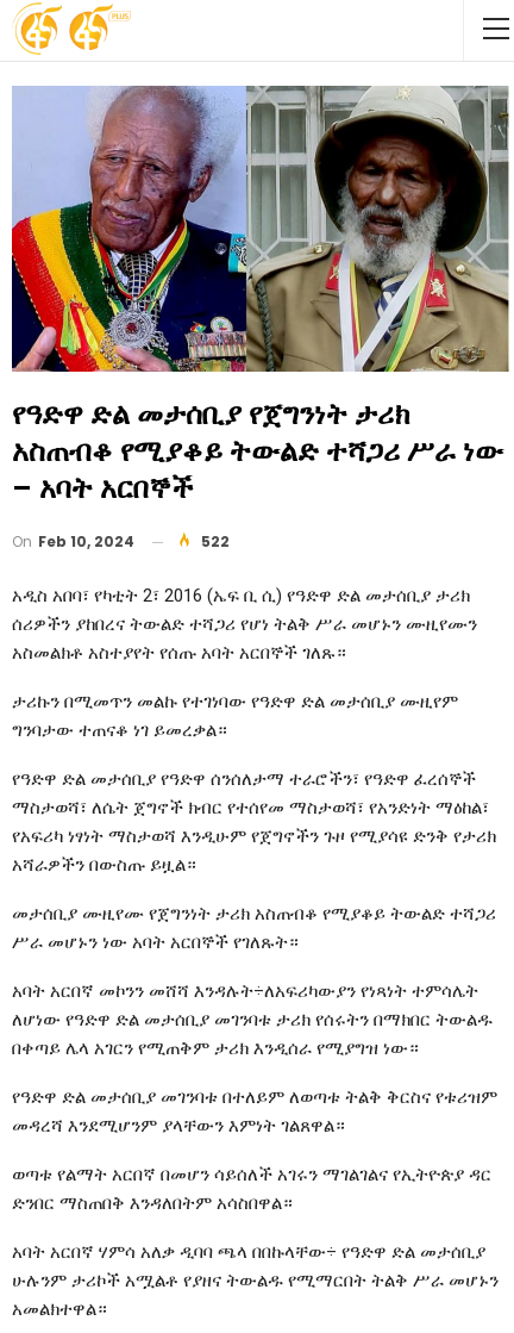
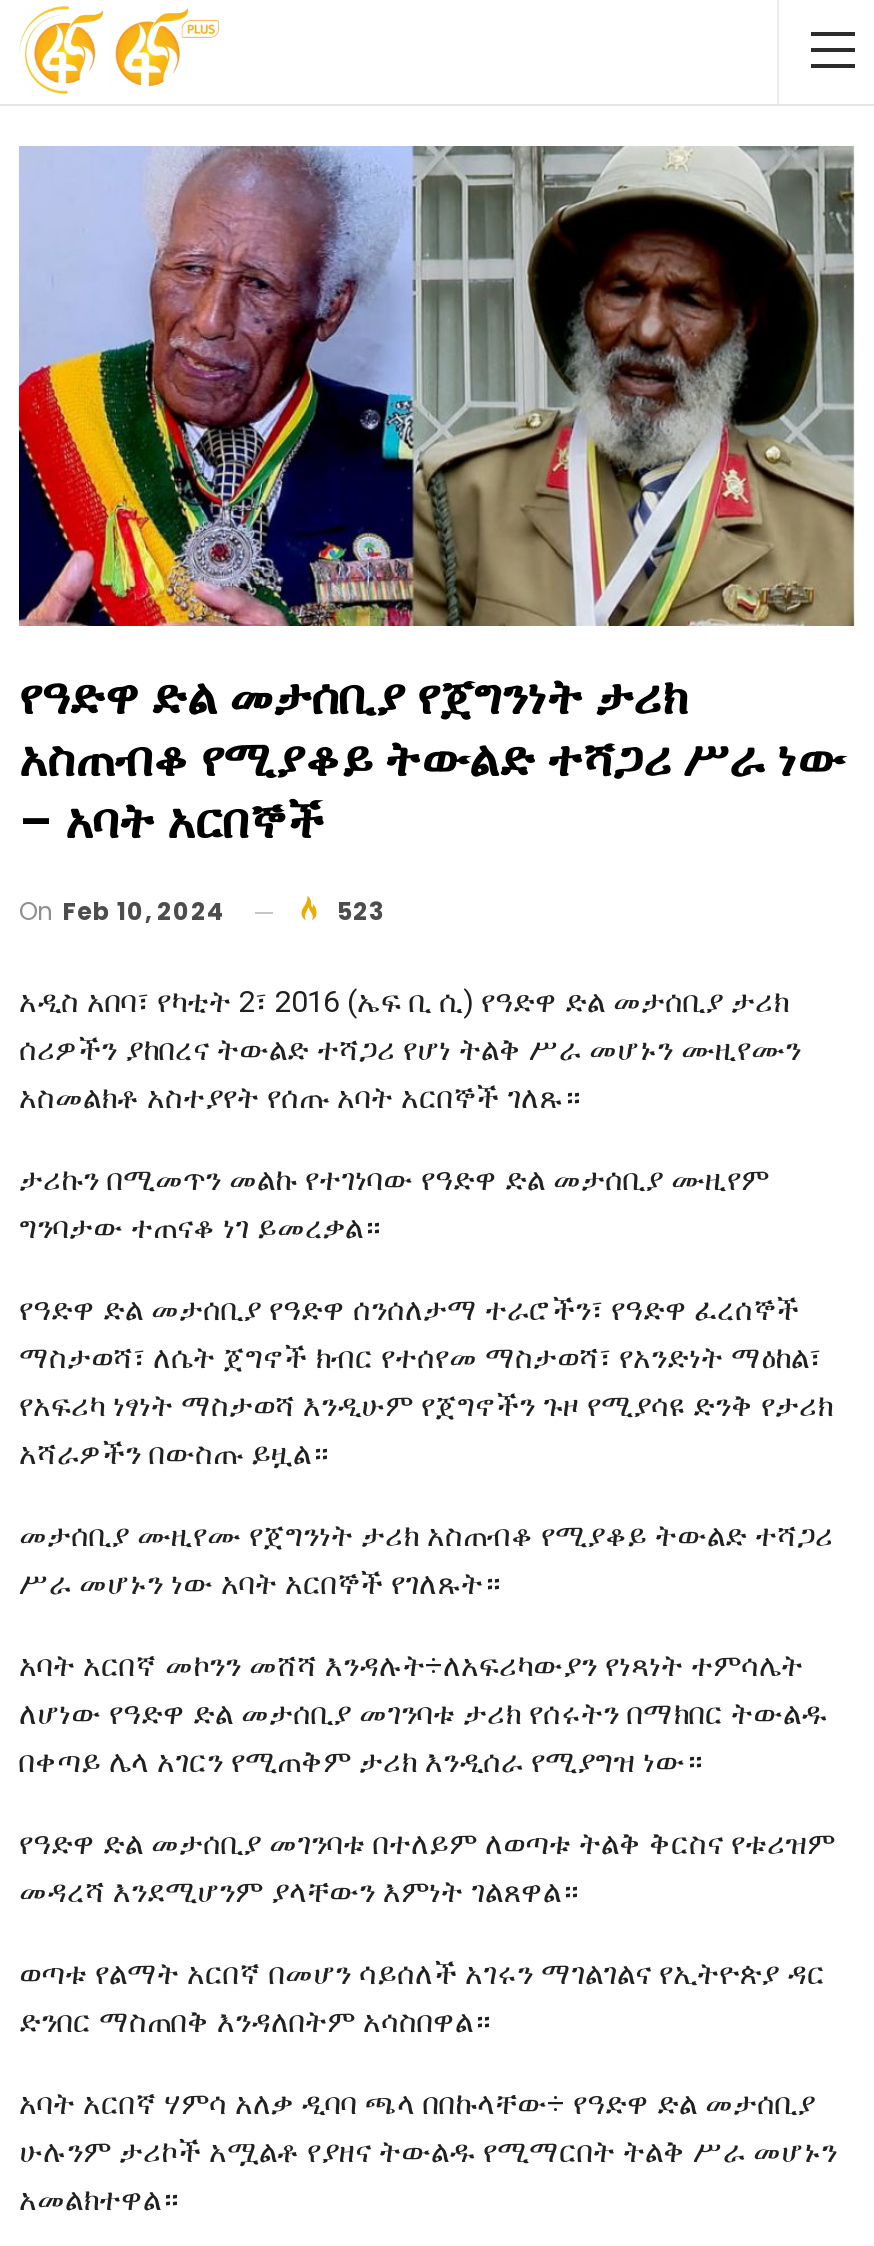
- 522
+ 523
